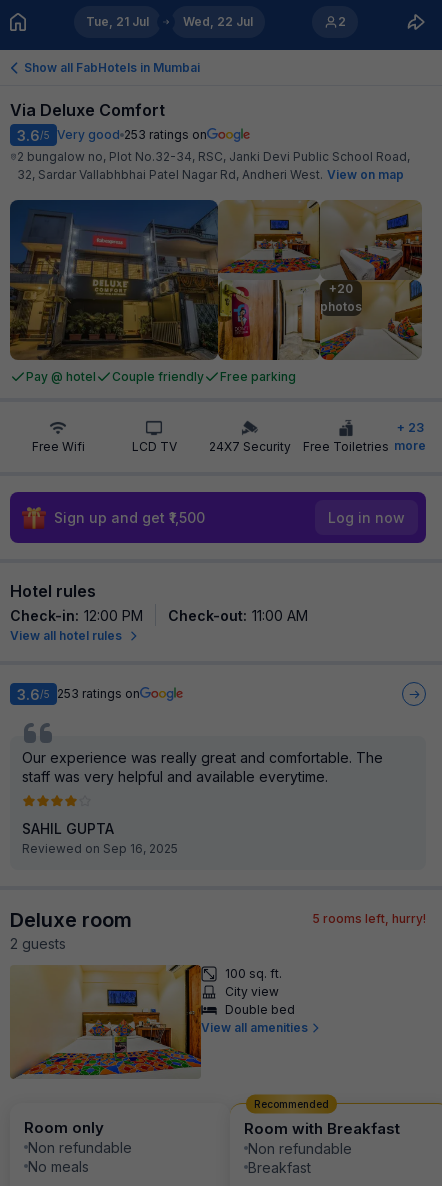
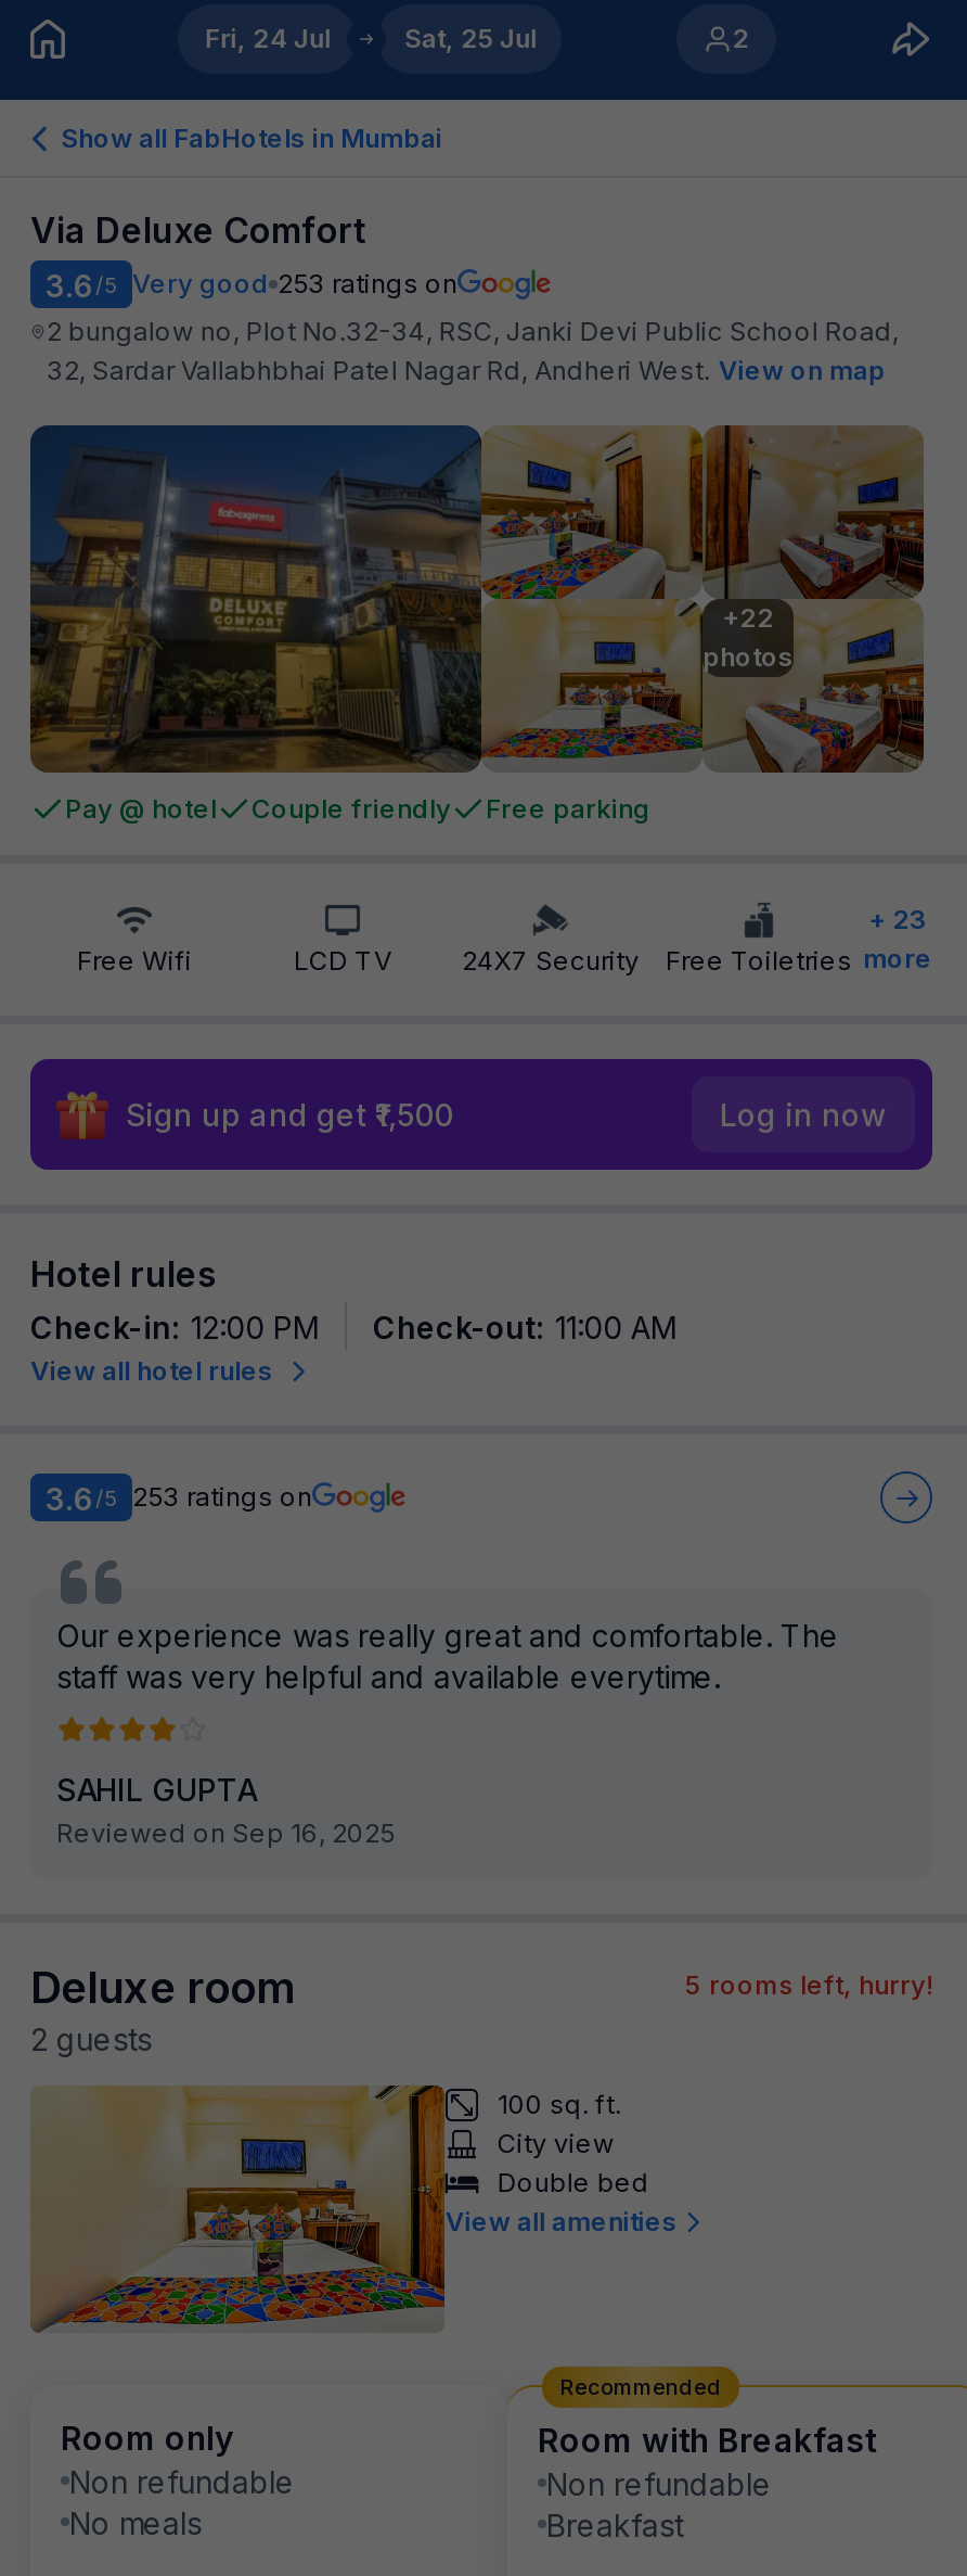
- Tue, 21 Jul
+ Fri, 24 Jul

- Wed, 22 Jul
+ Sat, 25 Jul

- [image]
- +20
+ [image]
+ +22
